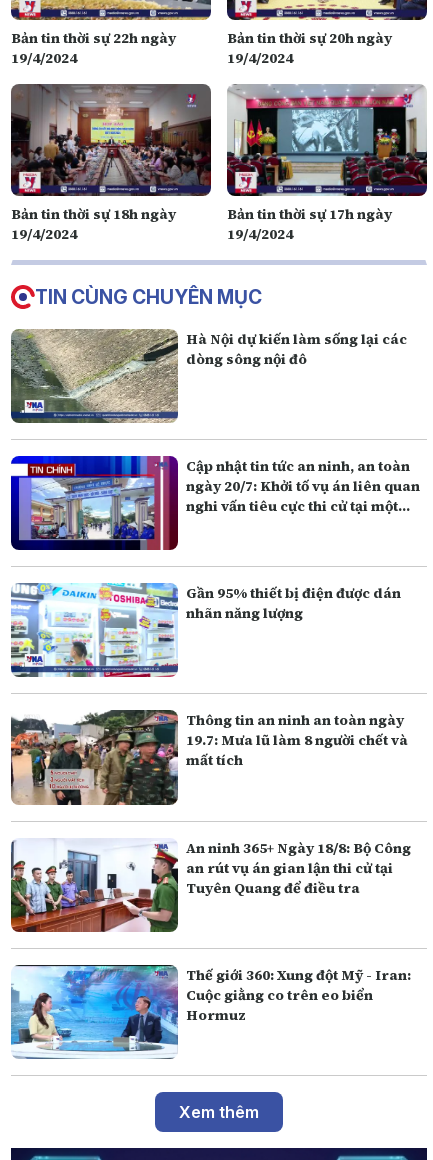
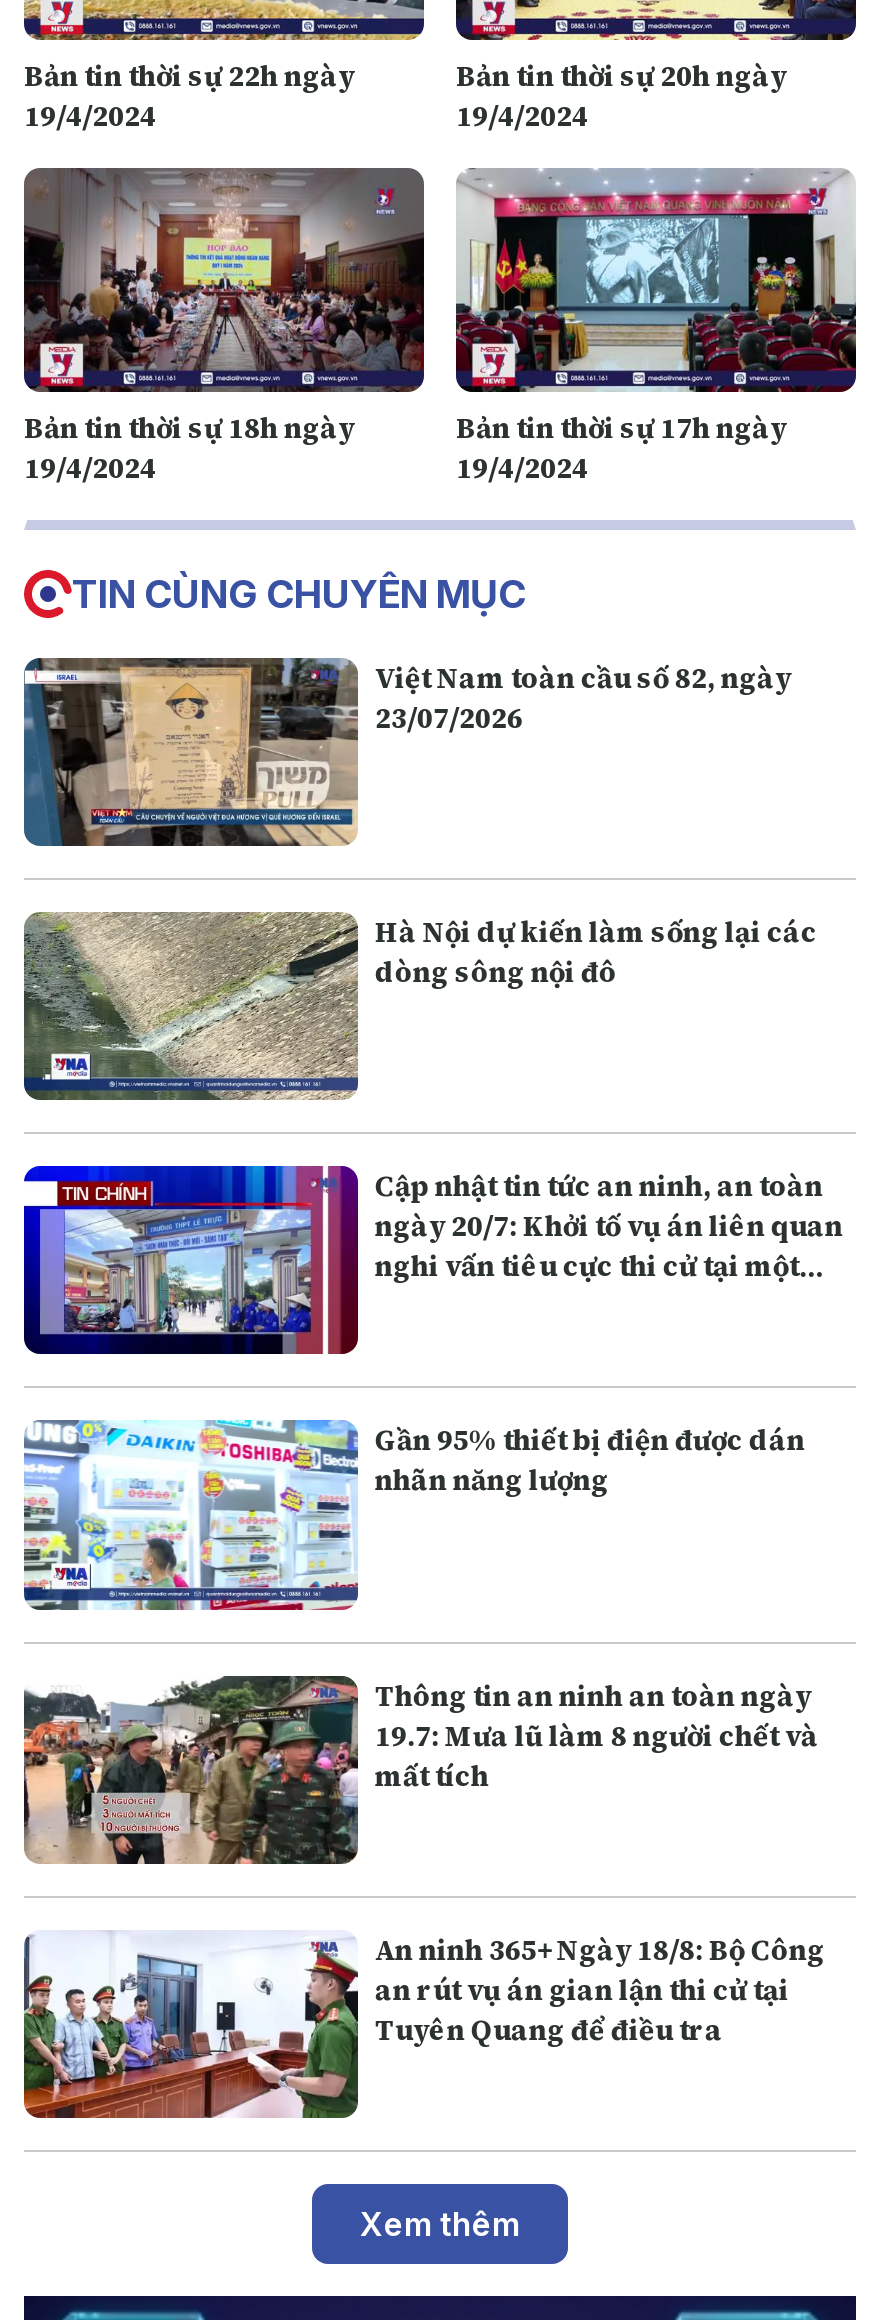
+ [image]
+ Việt Nam toàn cầu số 82, ngày
+ 23/07/2026

moved down: [image] | Hà Nội dự kiến làm sống lại các | dòng sông nội đô | ... | an rút vụ án gian lận thi cử tại | Tuyên Quang để điều tra

- [image]
- Thế giới 360: Xung đột Mỹ - Iran:
- Cuộc giằng co trên eo biển
- Hormuz
